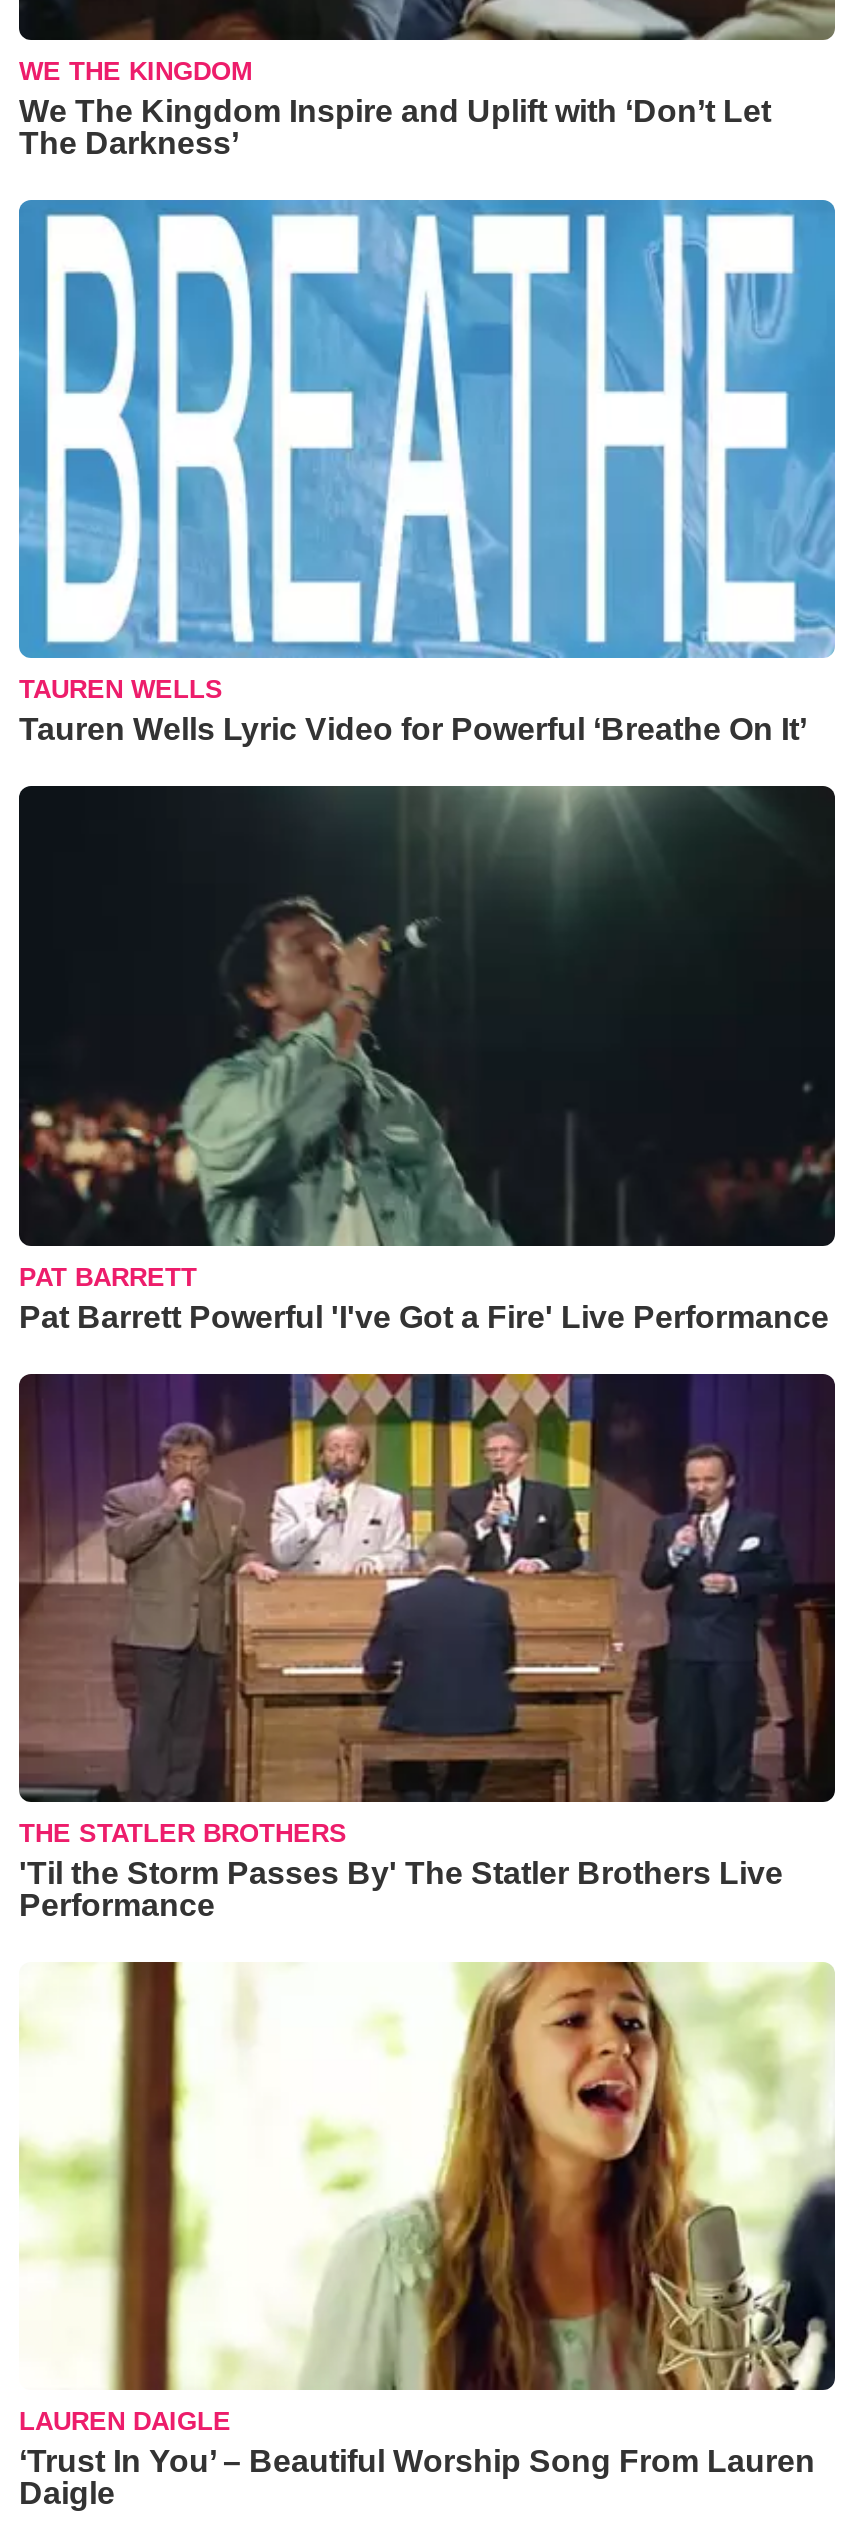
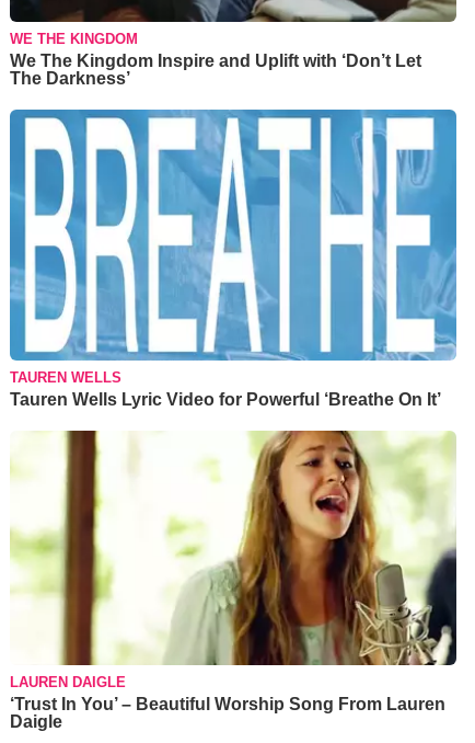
- [image]
- PAT BARRETT
- Pat Barrett Powerful 'I've Got a Fire' Live Performance

- [image]
- THE STATLER BROTHERS
- 'Til the Storm Passes By' The Statler Brothers Live
- Performance
